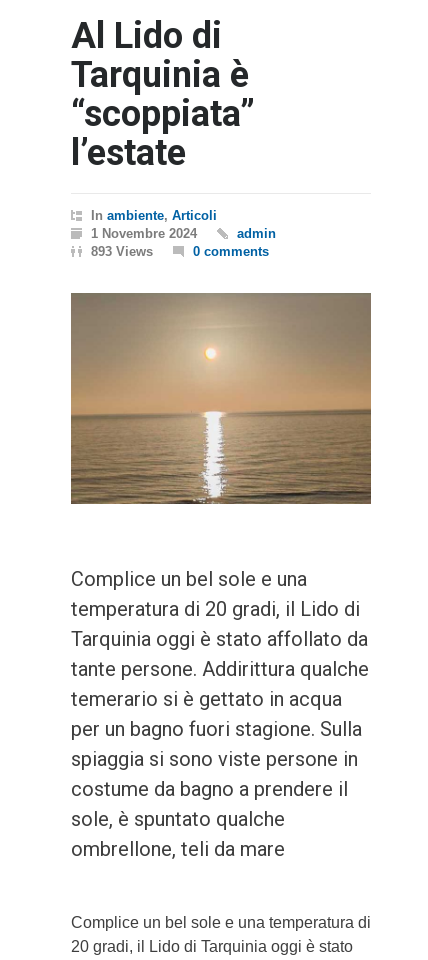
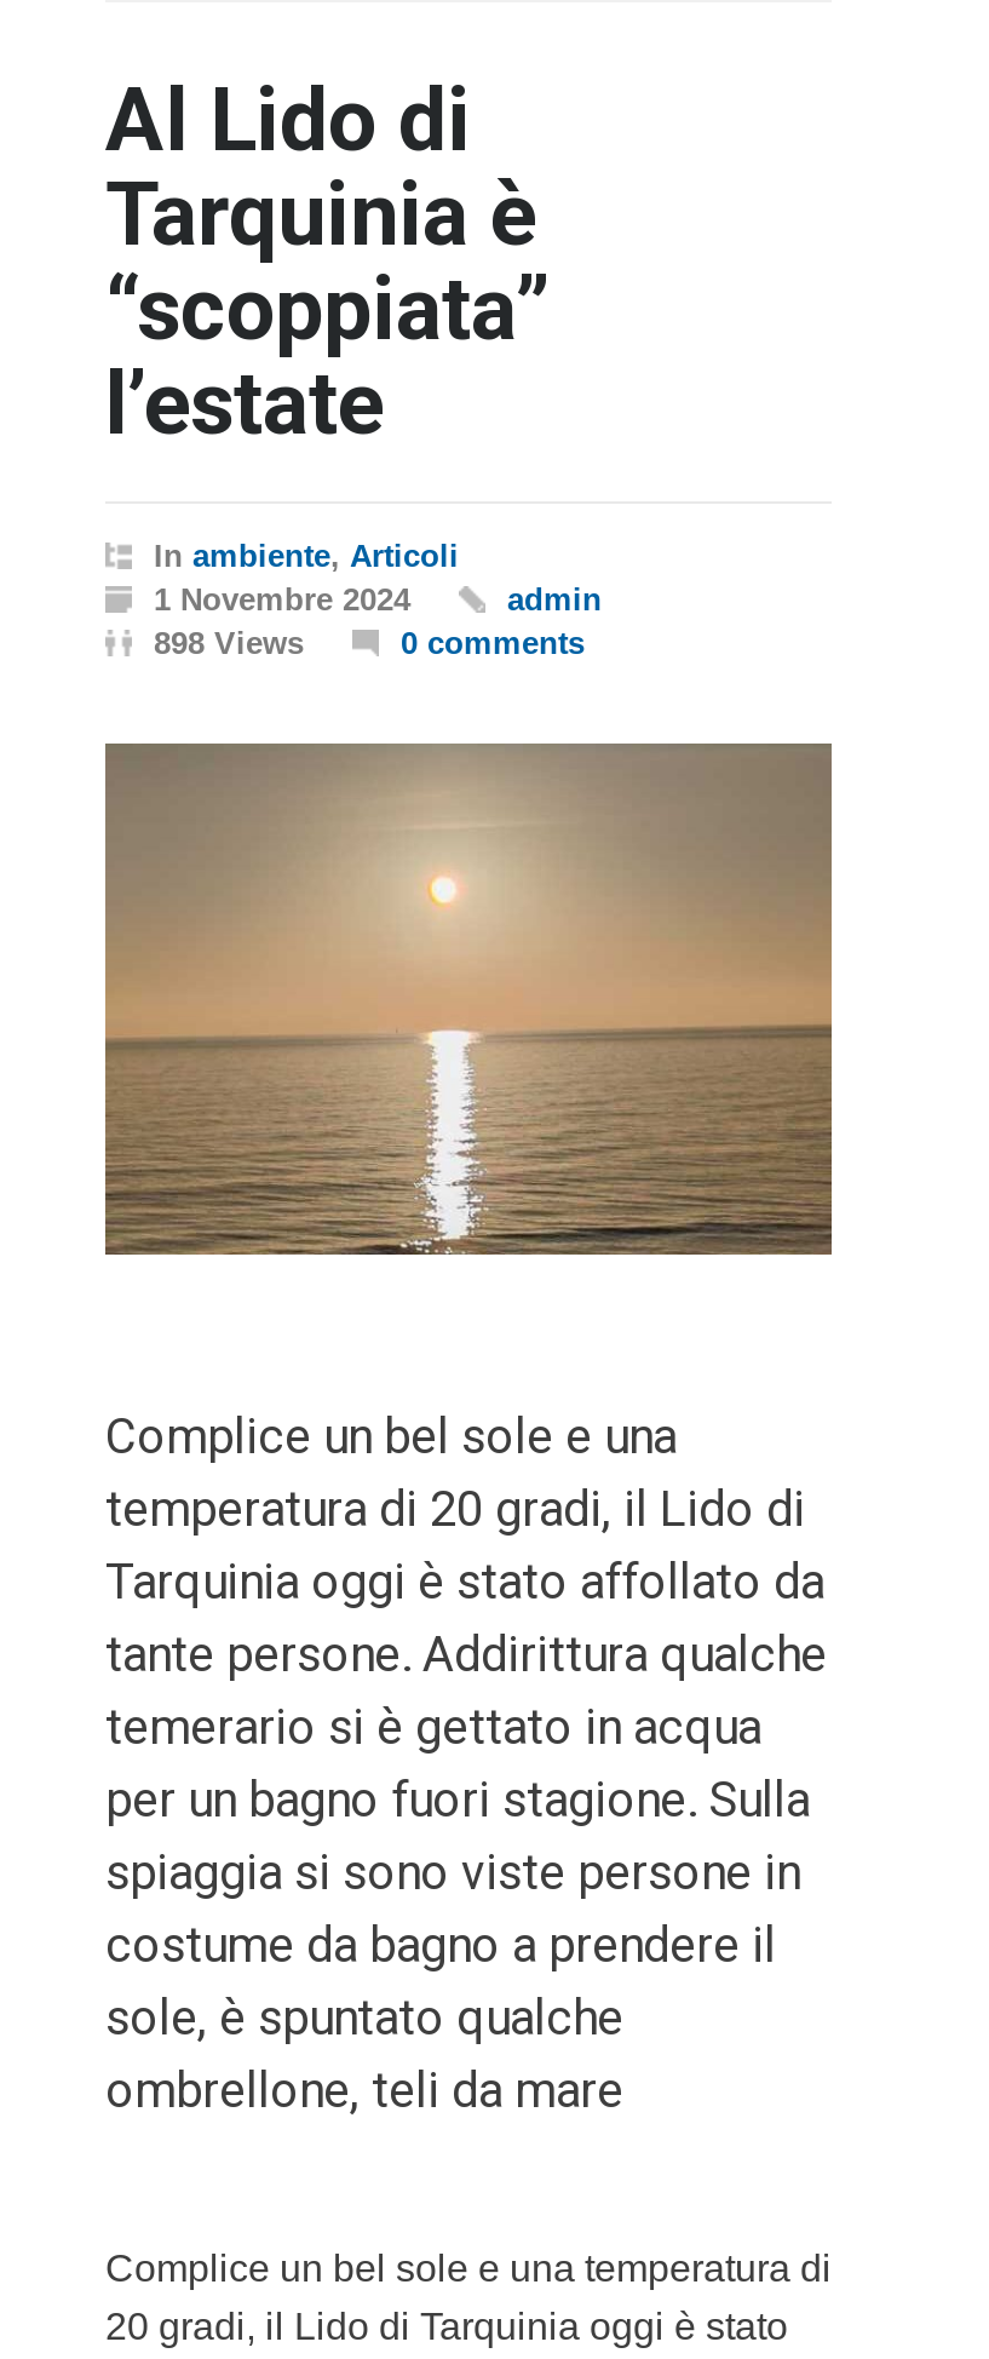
- 893 Views
+ 898 Views
